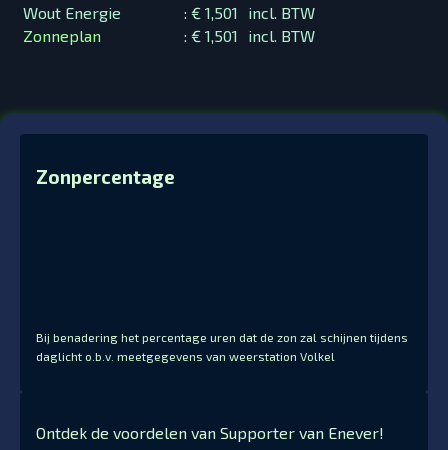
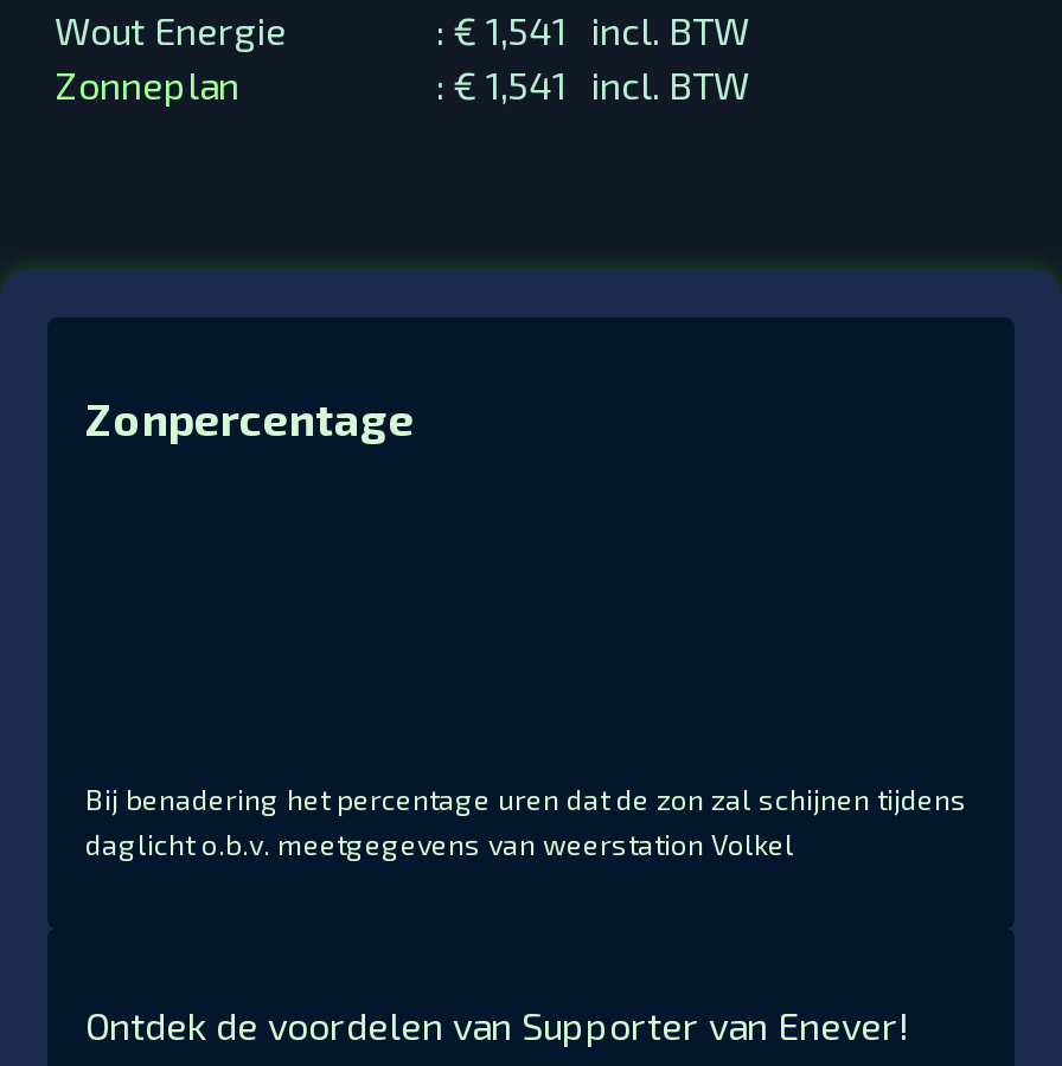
- : € 1,501 incl. BTW
+ : € 1,541 incl. BTW

- : € 1,501 incl. BTW
+ : € 1,541 incl. BTW
